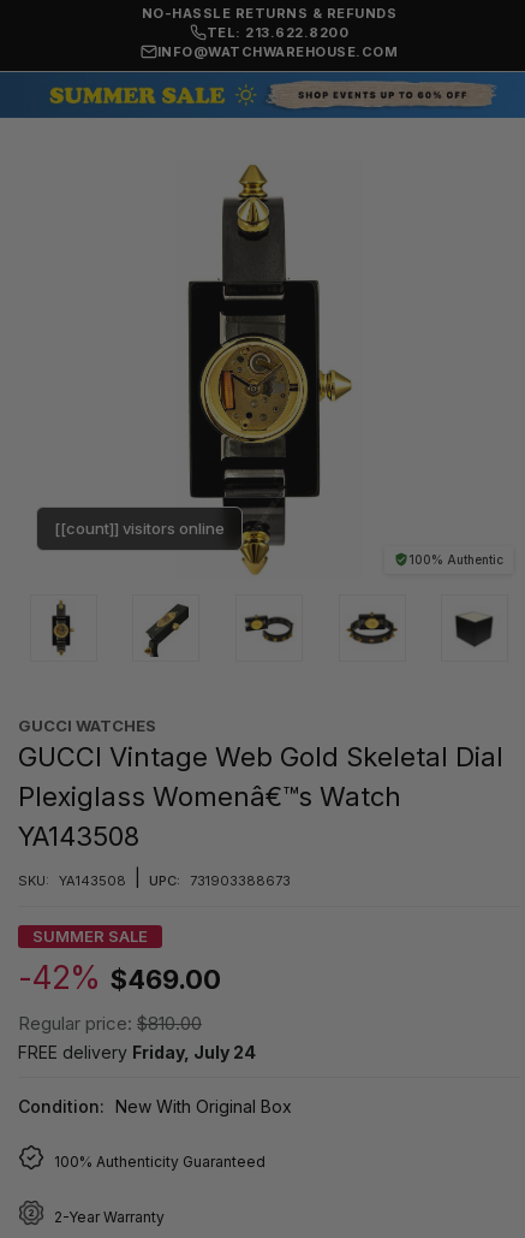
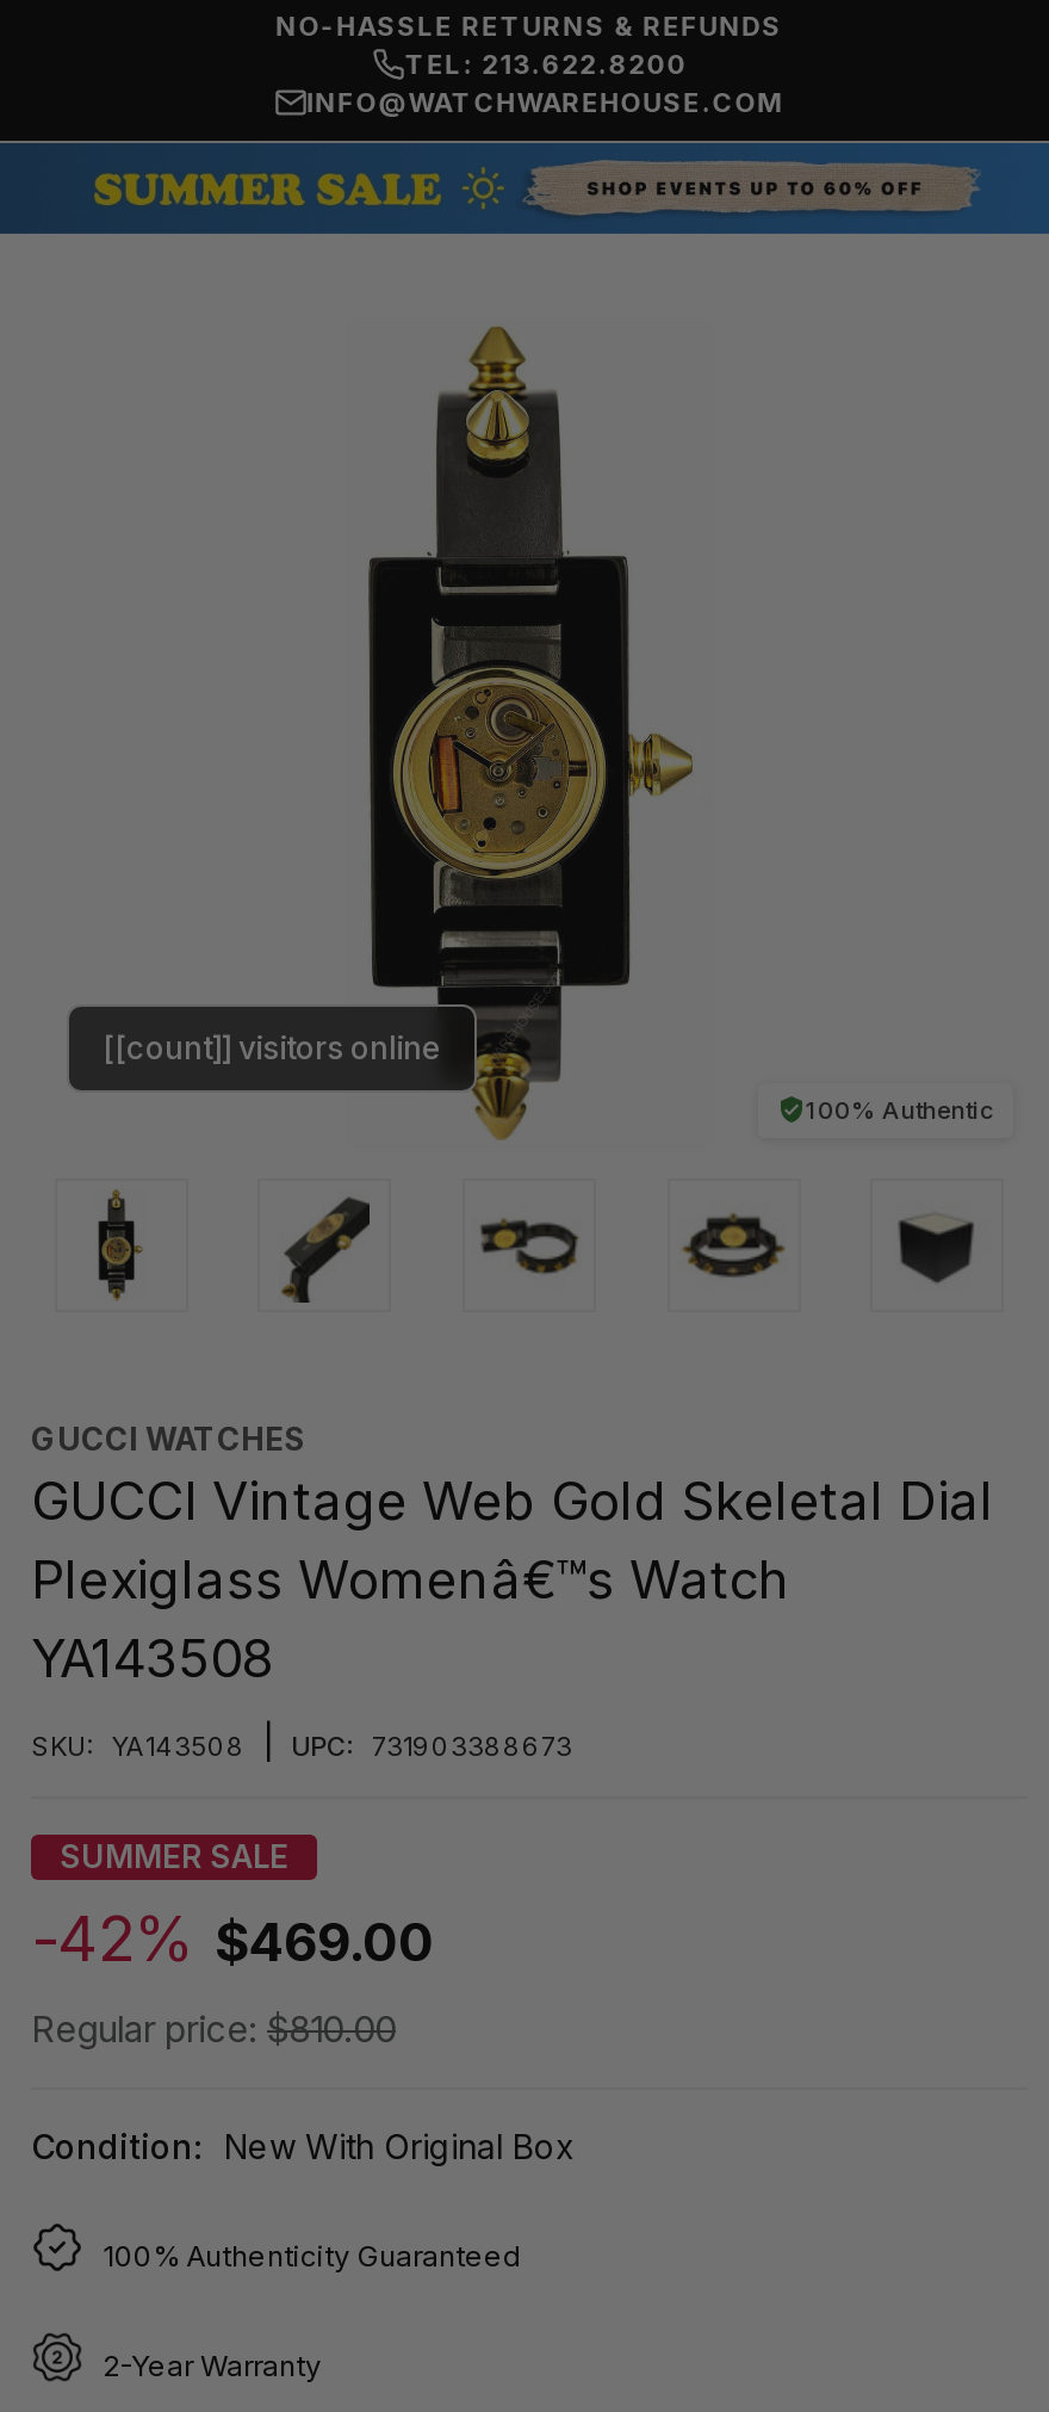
- FREE delivery Friday, July 24
